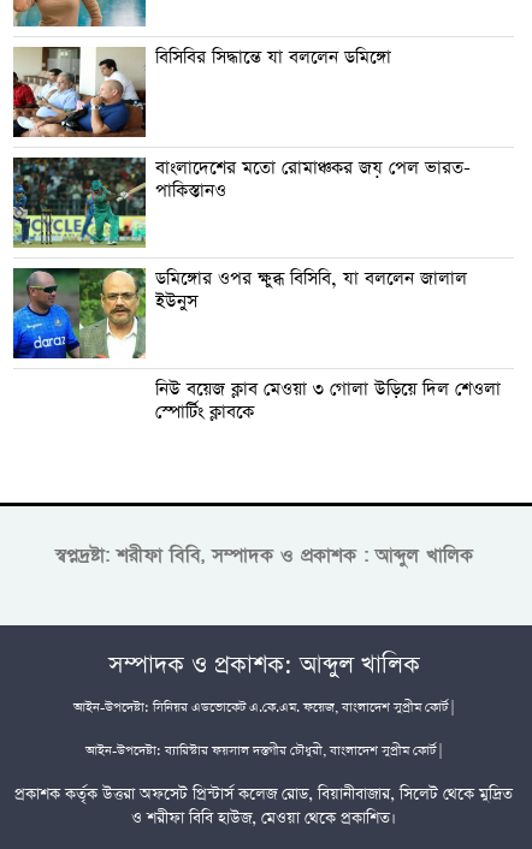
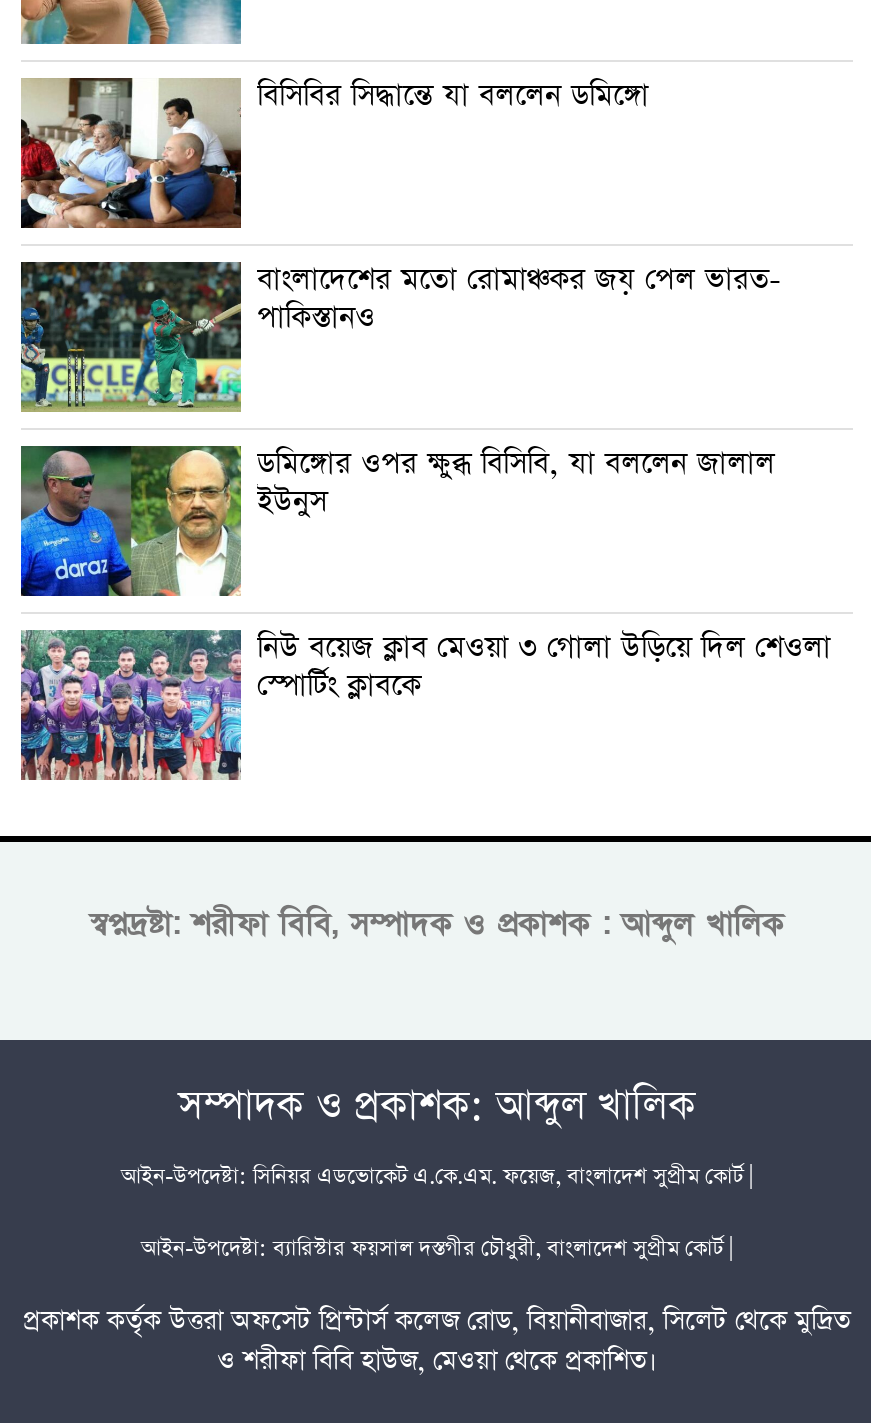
+ [image]
